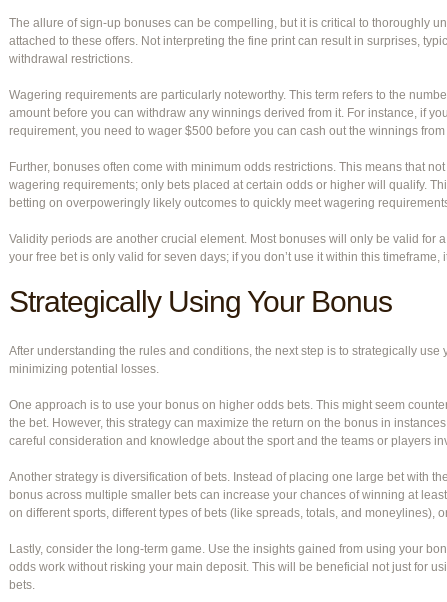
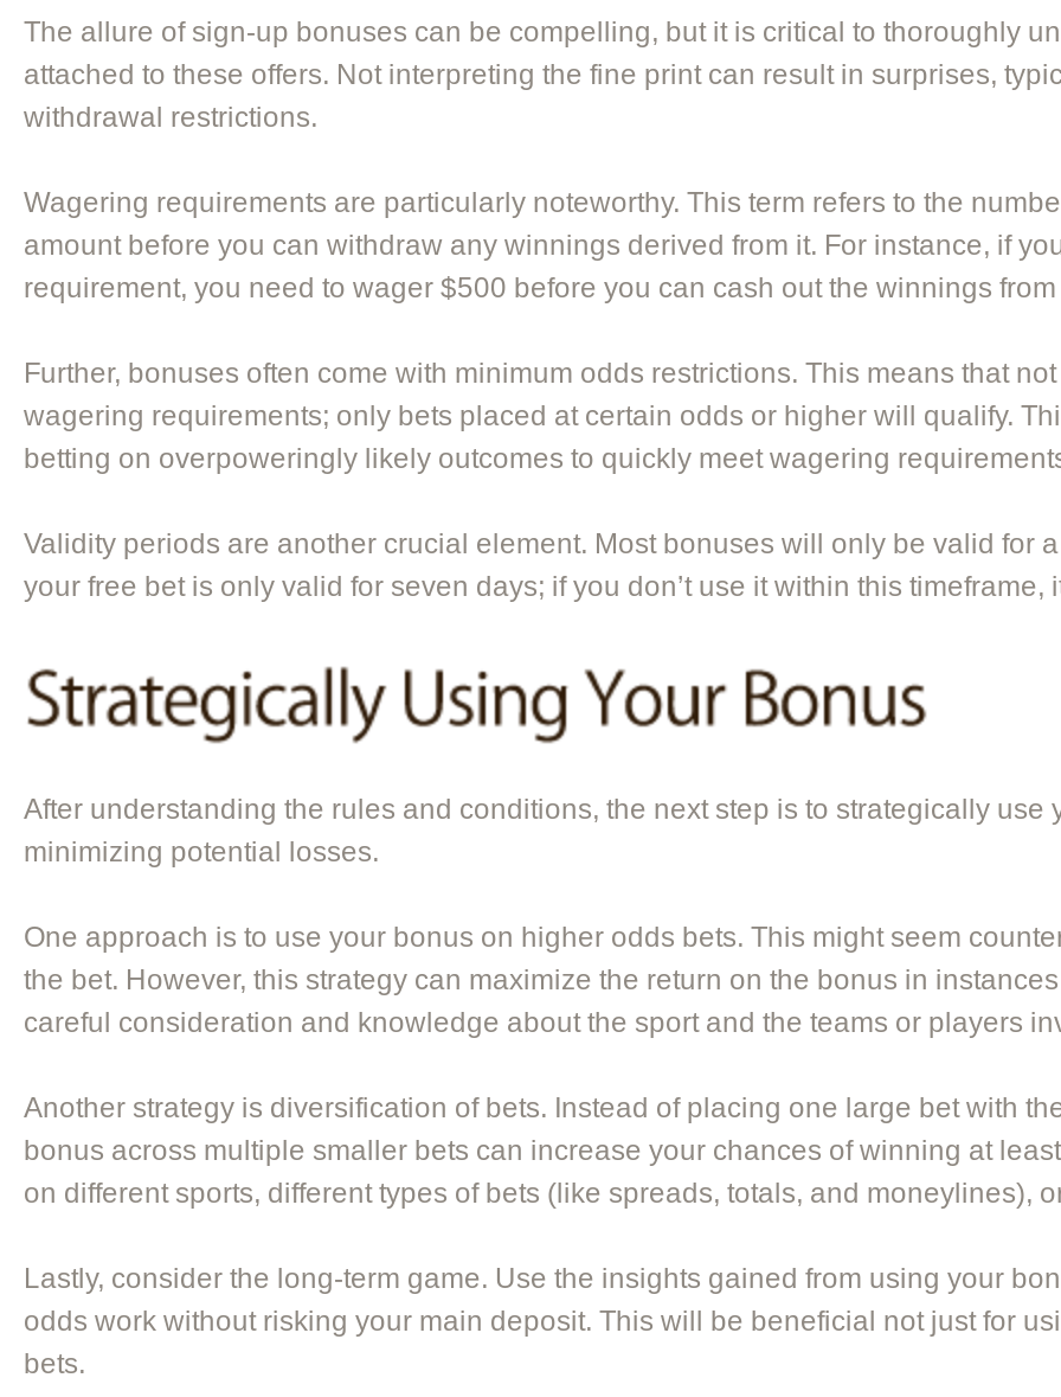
- Strategically Using Your Bonus
